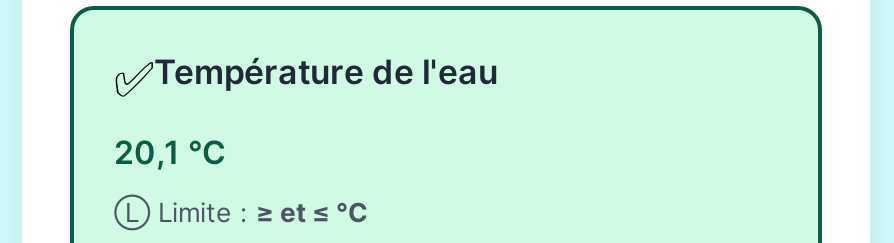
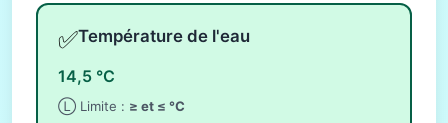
- 20,1 °C
+ 14,5 °C
